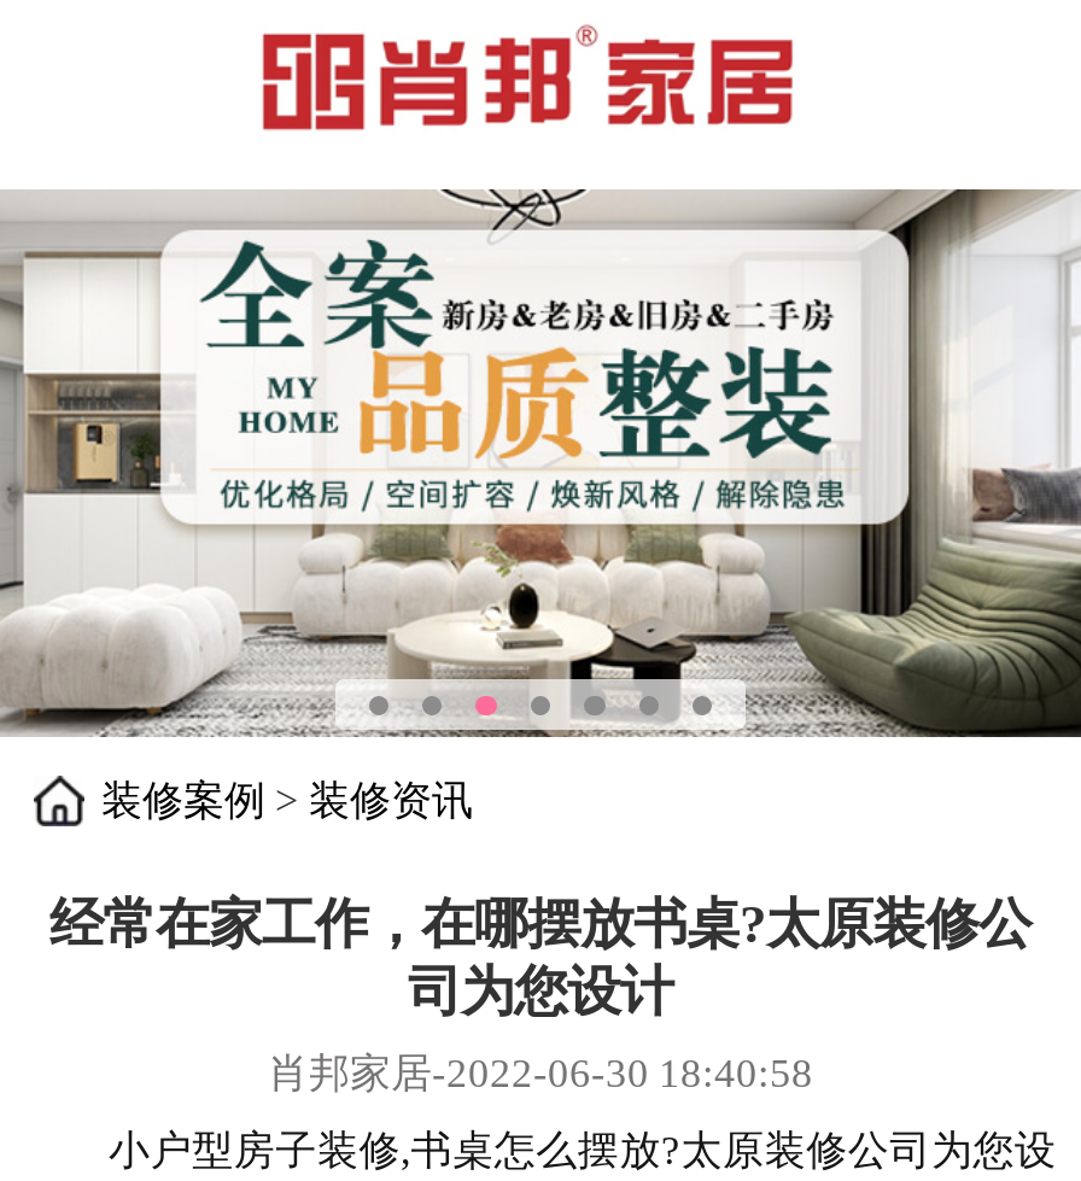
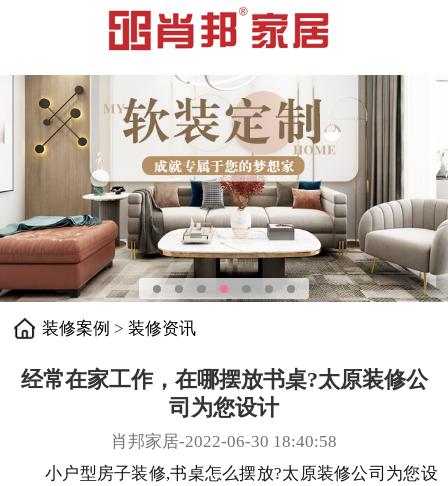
- [image]
+ [image]
